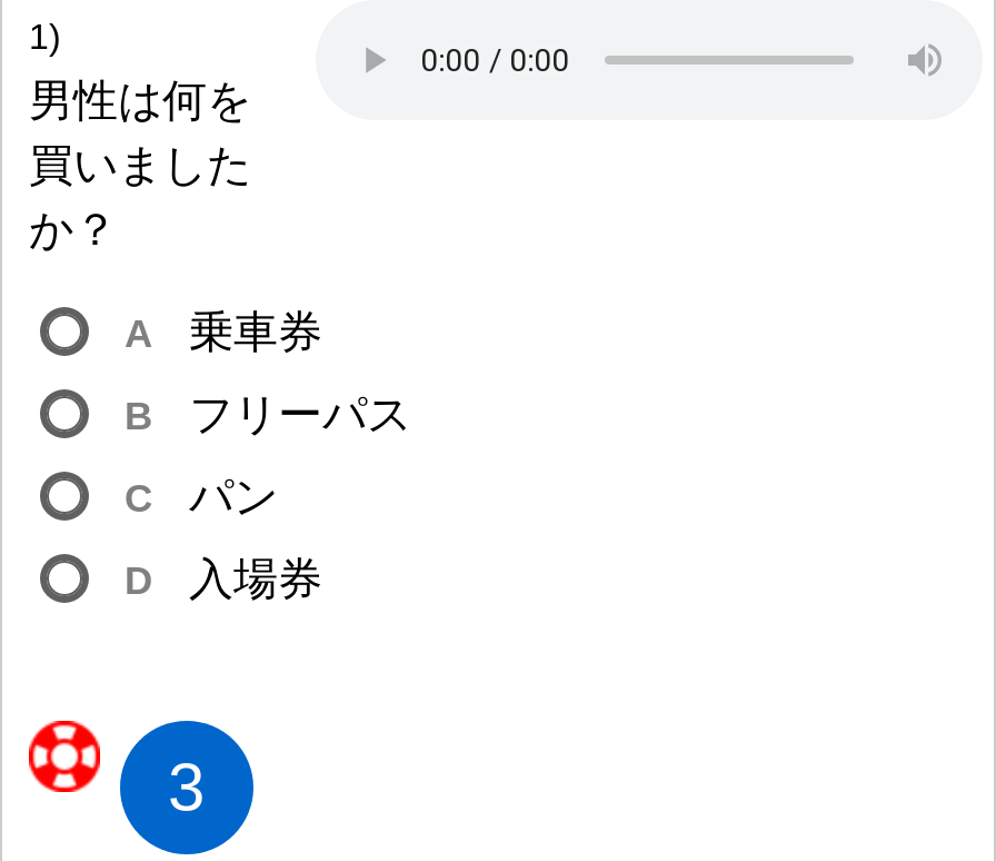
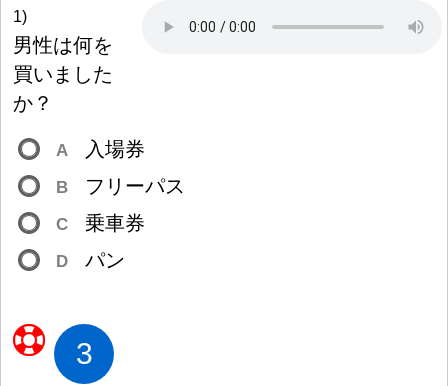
moved down: 乗車券

moved down: パン

moved up: 入場券
